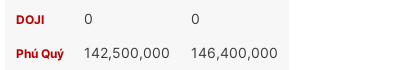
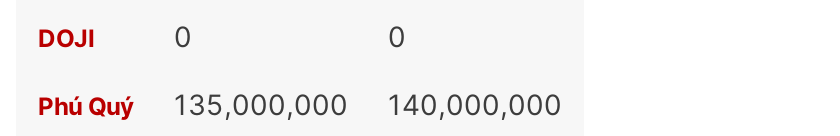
- 142,500,000
+ 135,000,000

- 146,400,000
+ 140,000,000
